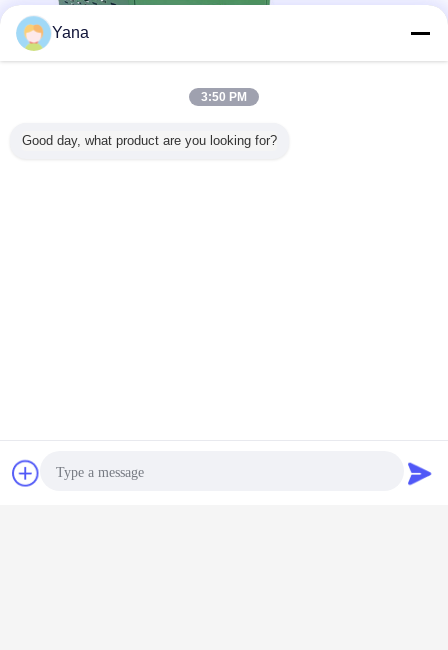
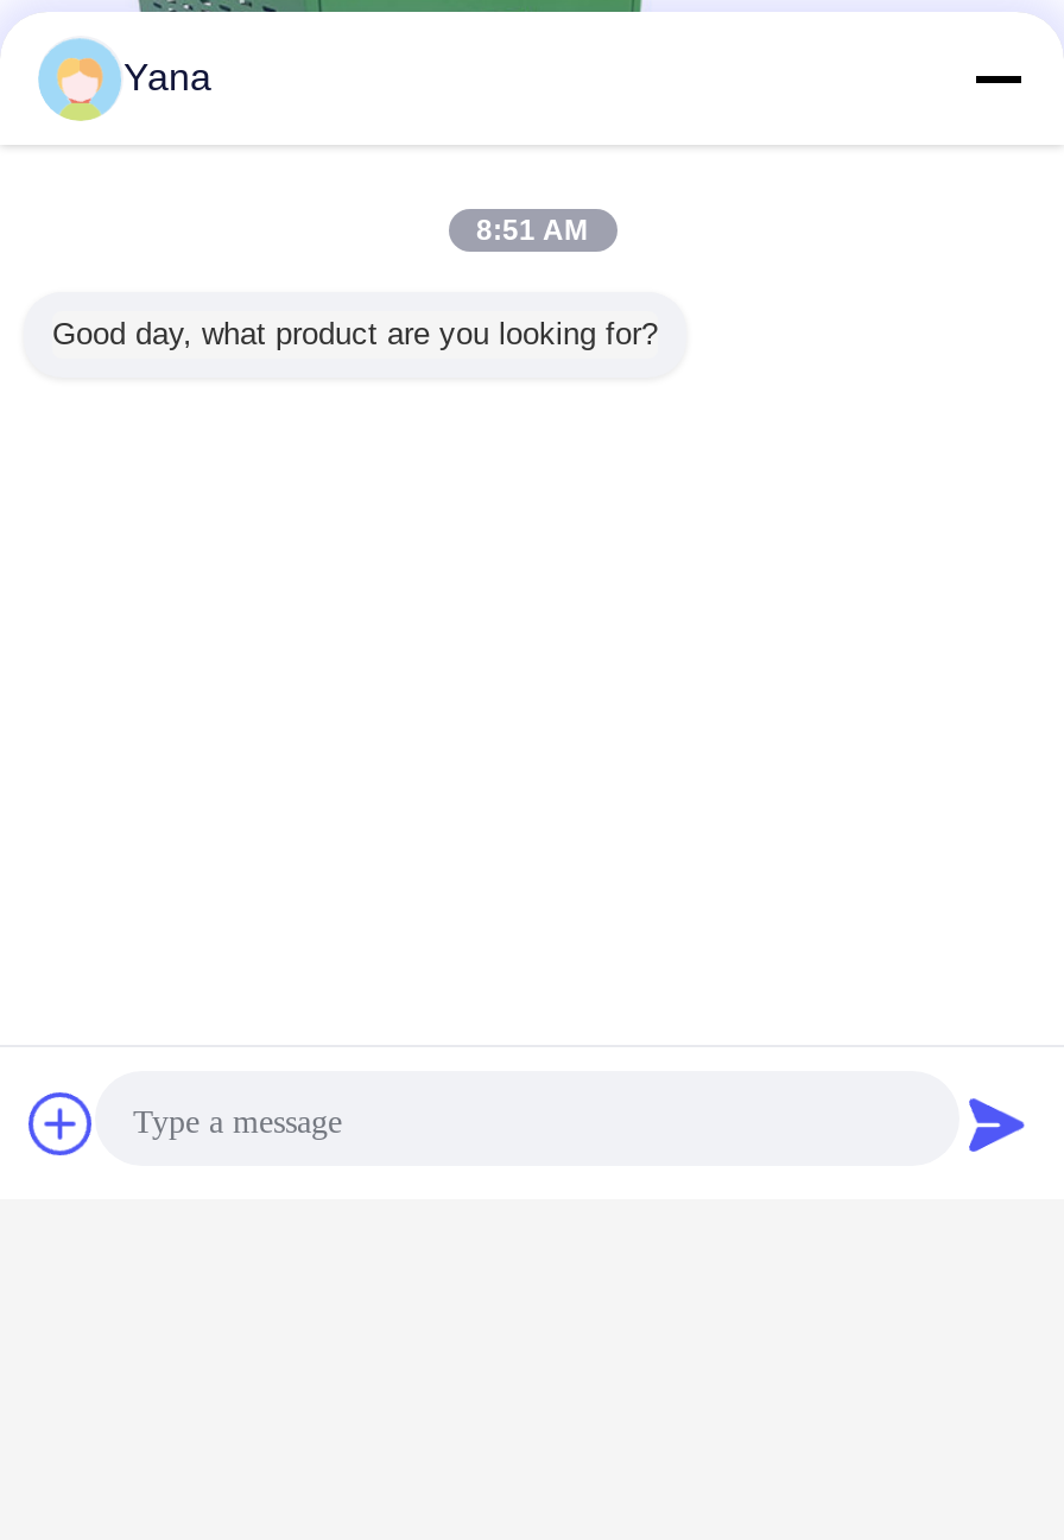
- 3:50 PM
+ 8:51 AM
